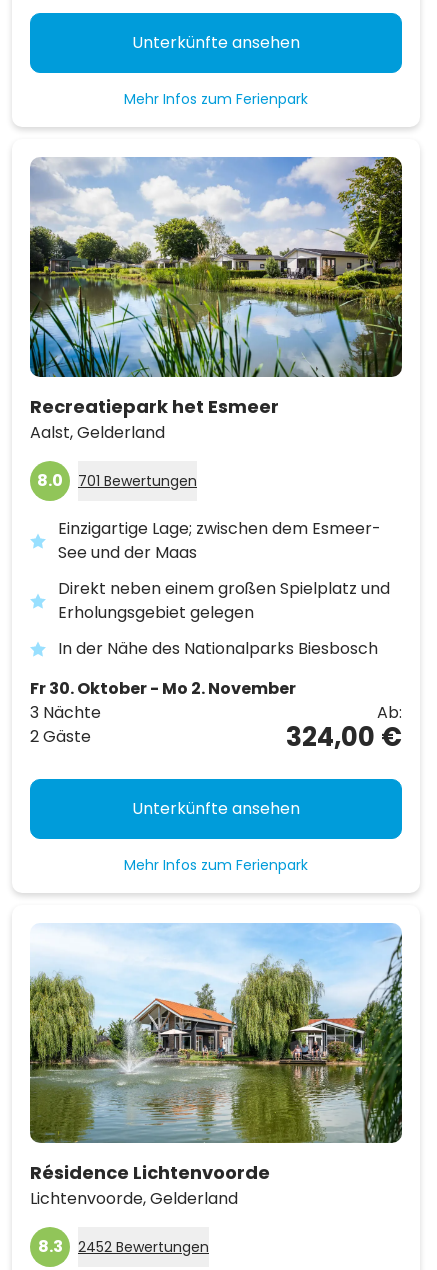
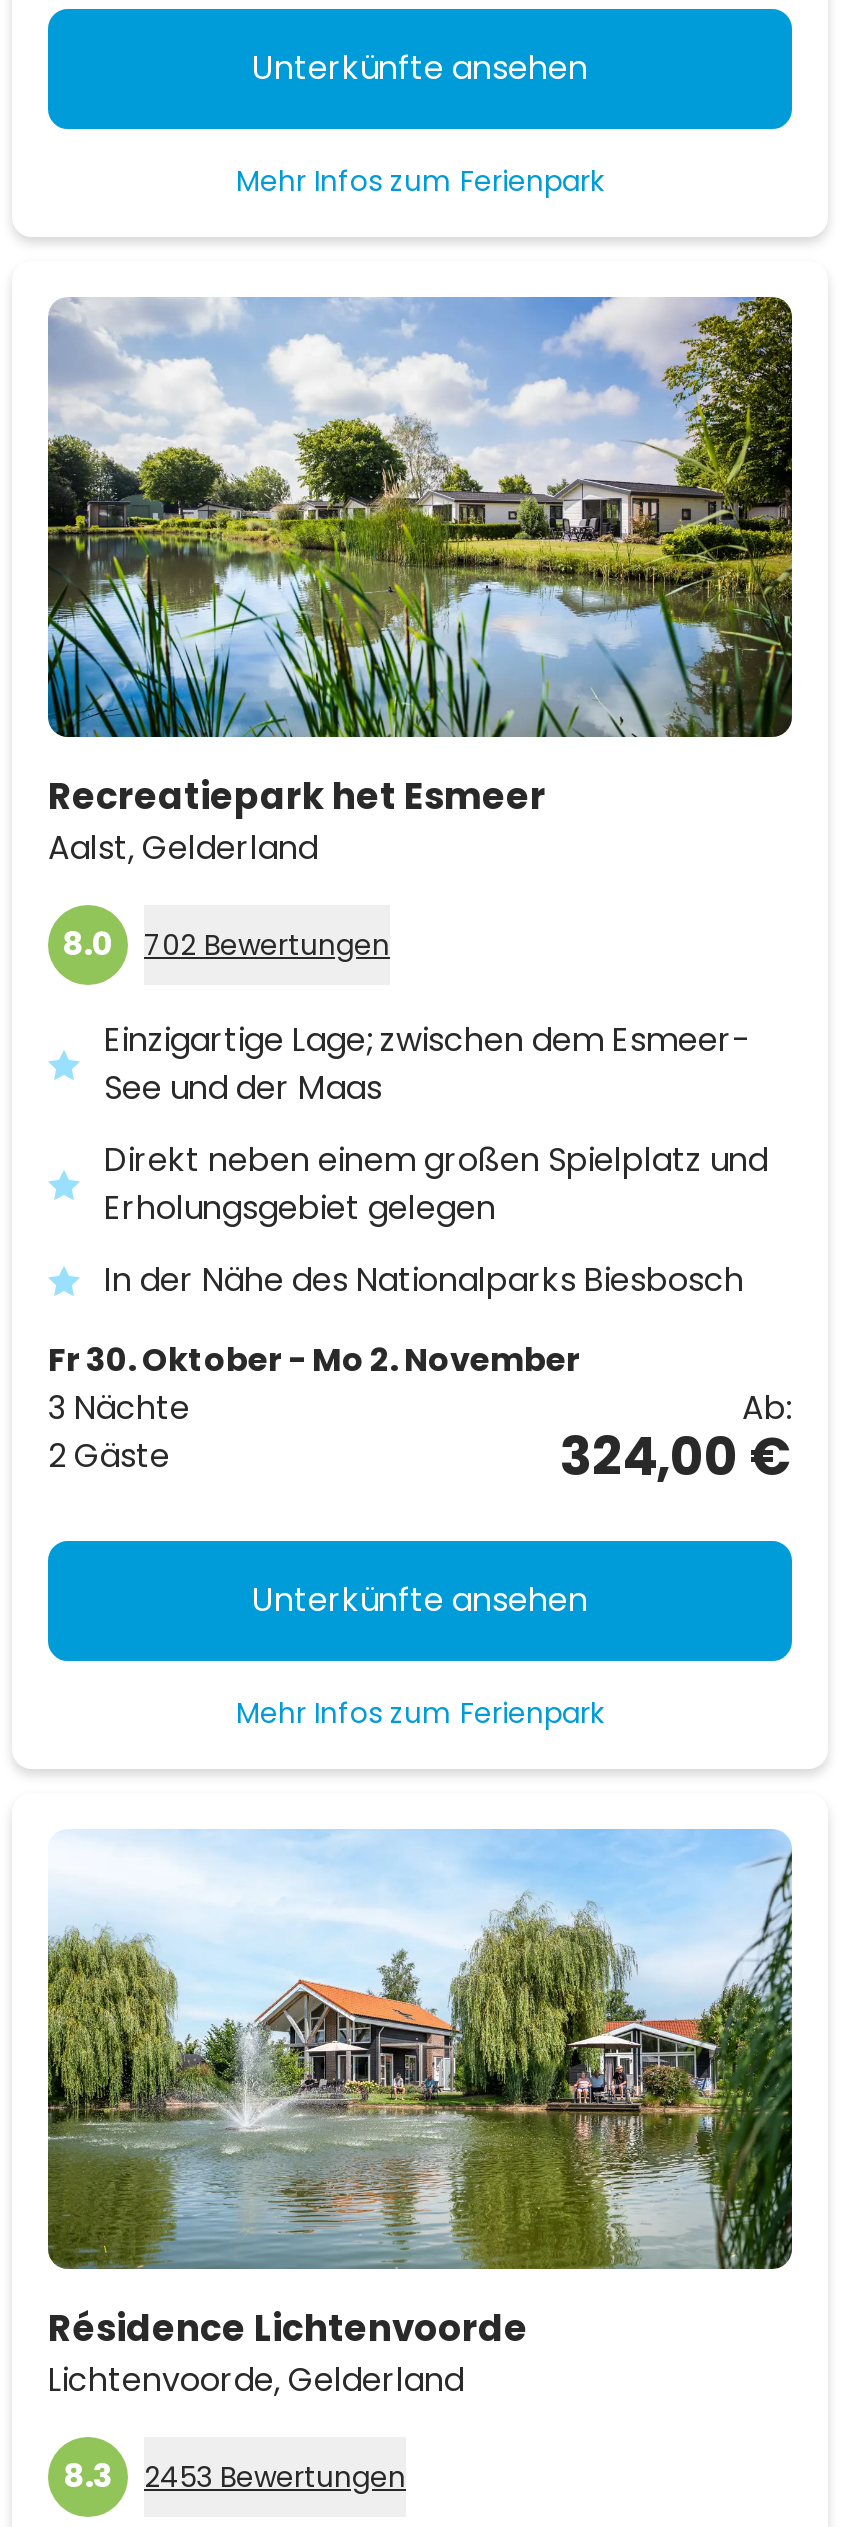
- 8.0 701 Bewertungen
+ 8.0 702 Bewertungen

- 8.3 2452 Bewertungen
+ 8.3 2453 Bewertungen
